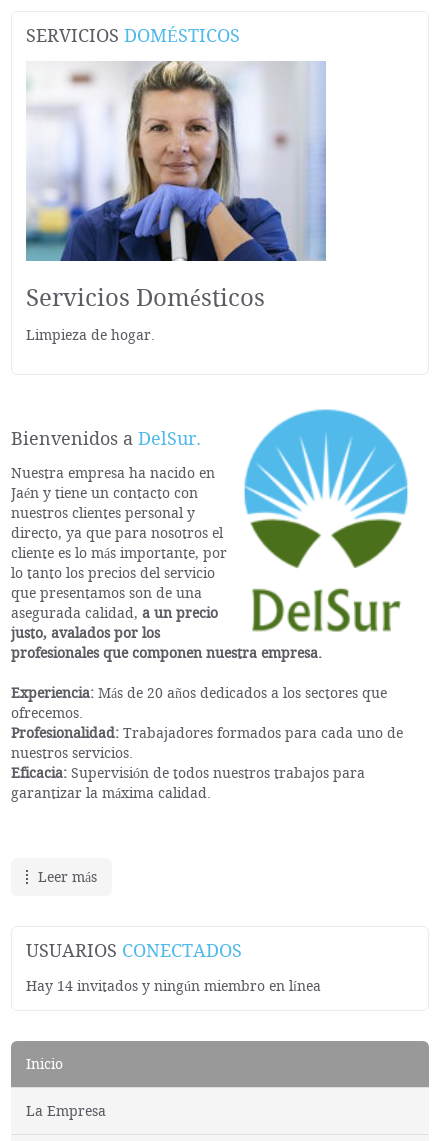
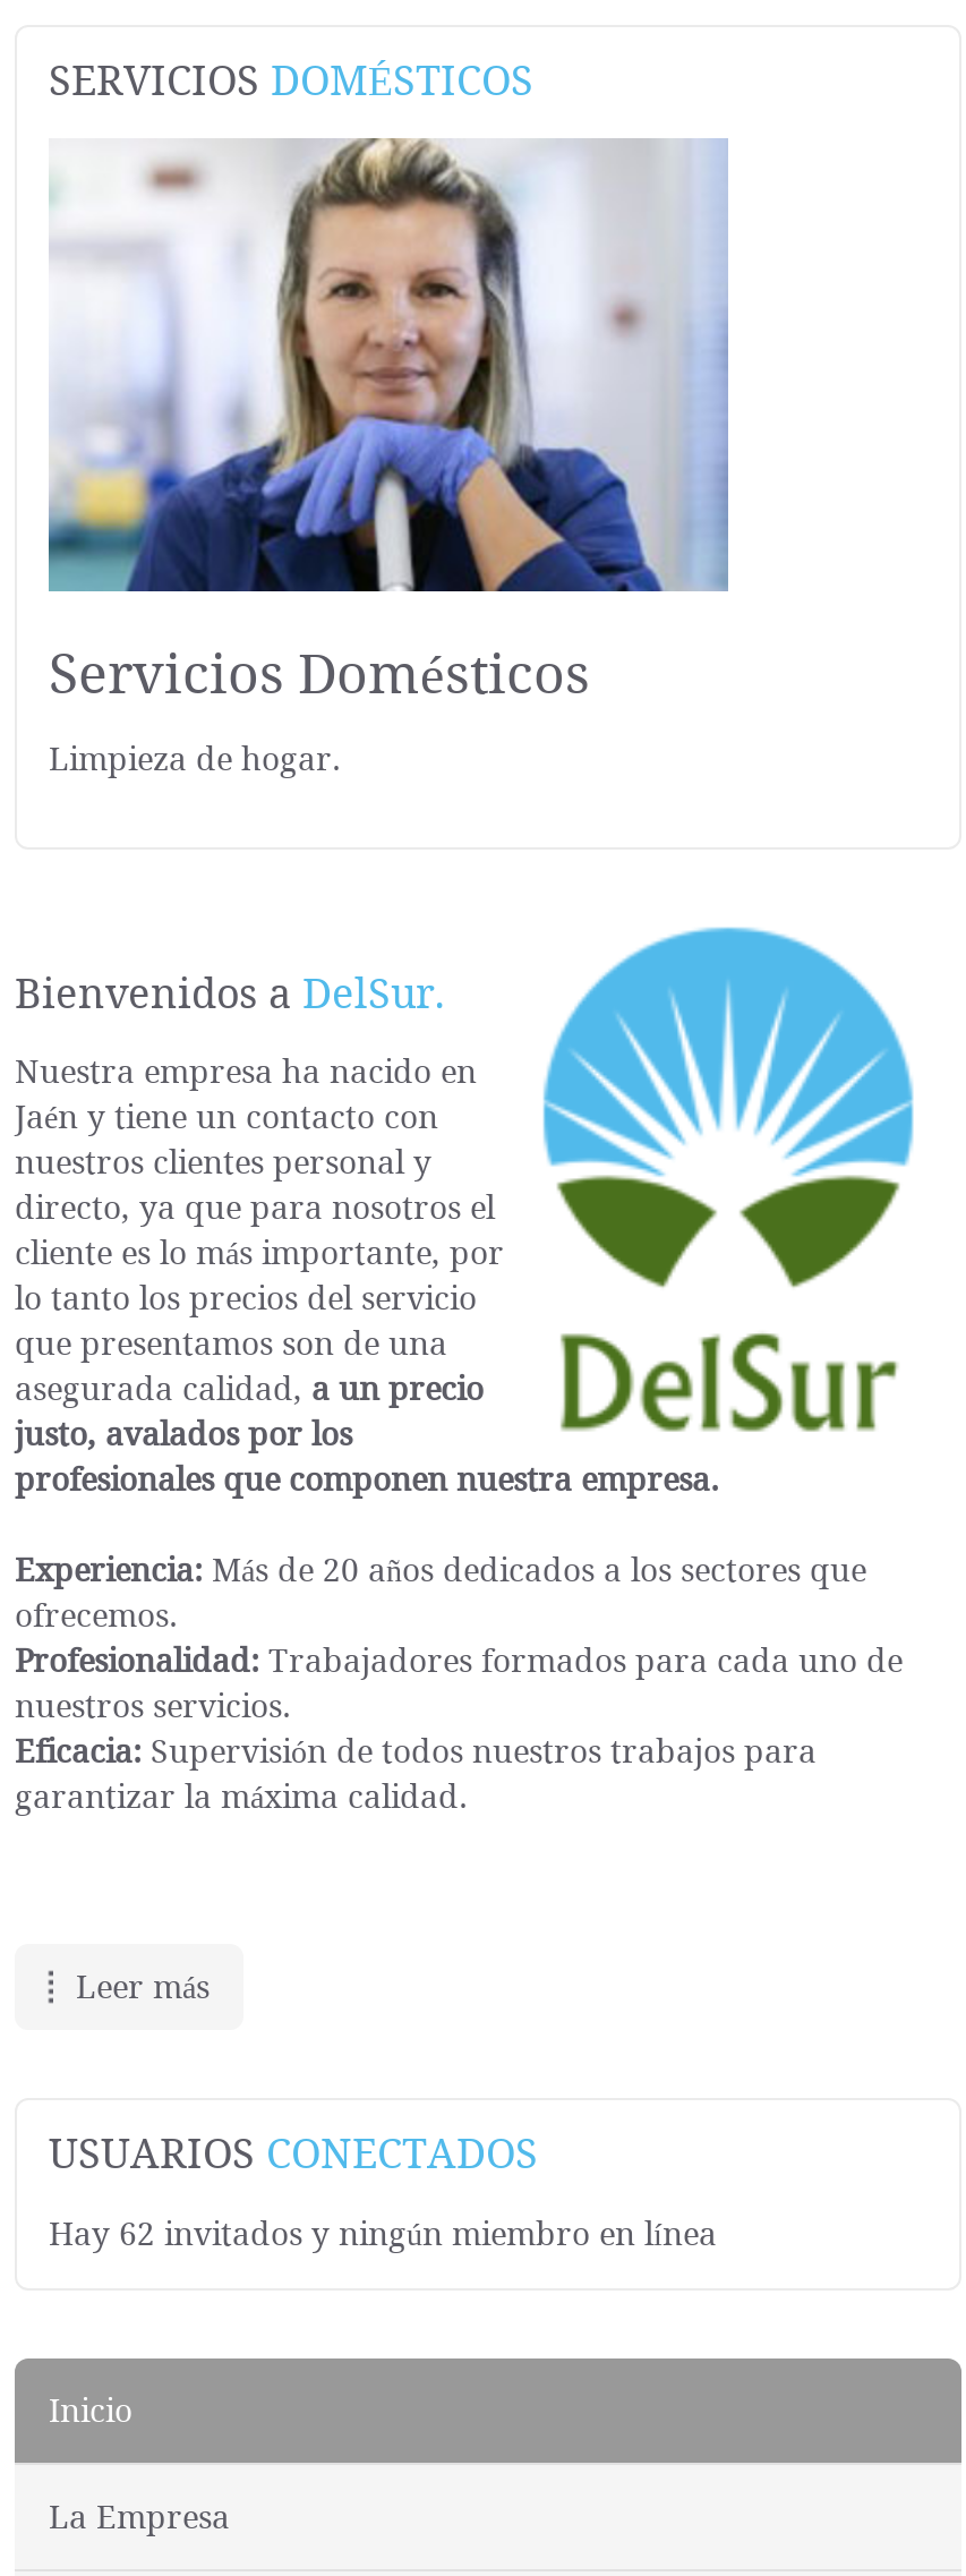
- Hay 14 invitados y ningún miembro en línea
+ Hay 62 invitados y ningún miembro en línea
